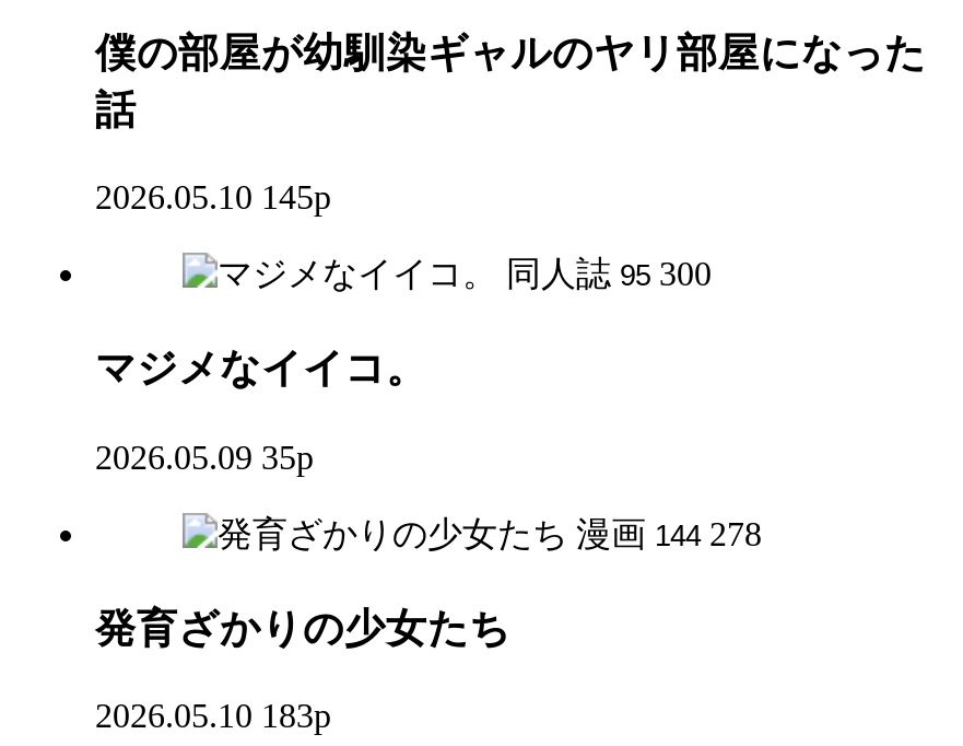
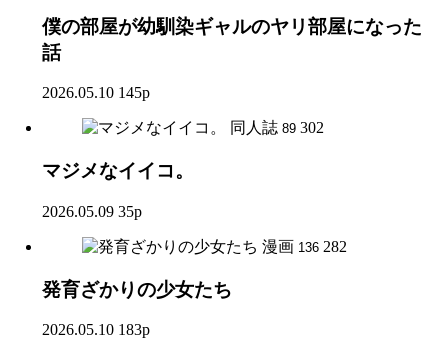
- 同人誌 95 300
+ 同人誌 89 302

- 漫画 144 278
+ 漫画 136 282
